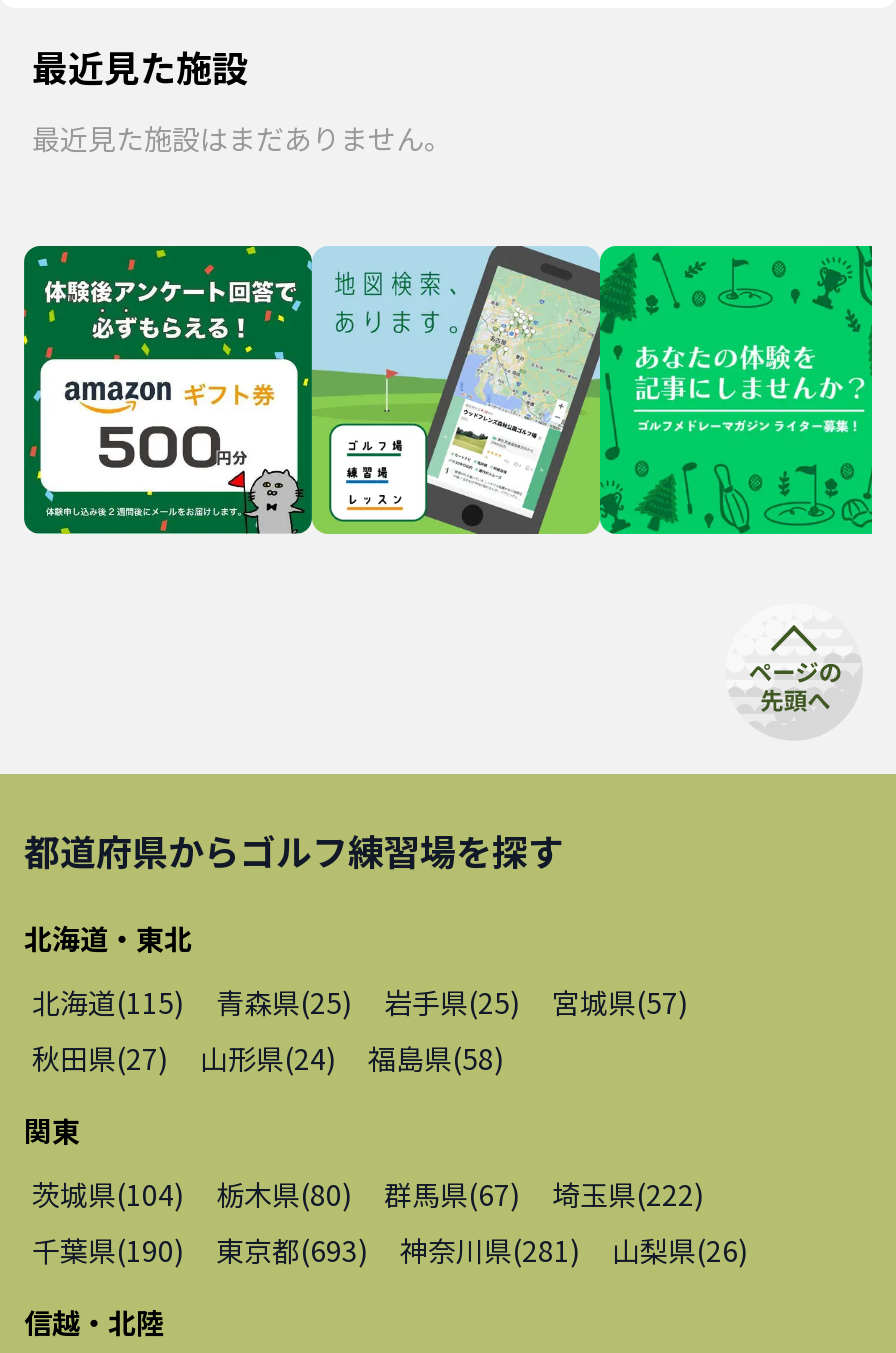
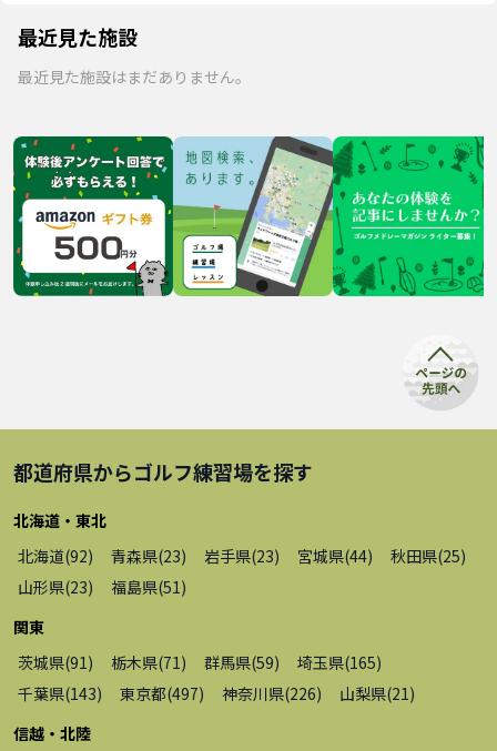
- 北海道(115)
+ 北海道(92)

- 青森県(25)
+ 青森県(23)

- 岩手県(25)
+ 岩手県(23)

- 宮城県(57)
+ 宮城県(44)

- 秋田県(27)
+ 秋田県(25)

- 山形県(24)
+ 山形県(23)

- 福島県(58)
+ 福島県(51)

- 茨城県(104)
+ 茨城県(91)

- 栃木県(80)
+ 栃木県(71)

- 群馬県(67)
+ 群馬県(59)

- 埼玉県(222)
+ 埼玉県(165)

- 千葉県(190)
+ 千葉県(143)

- 東京都(693)
+ 東京都(497)

- 神奈川県(281)
+ 神奈川県(226)

- 山梨県(26)
+ 山梨県(21)
